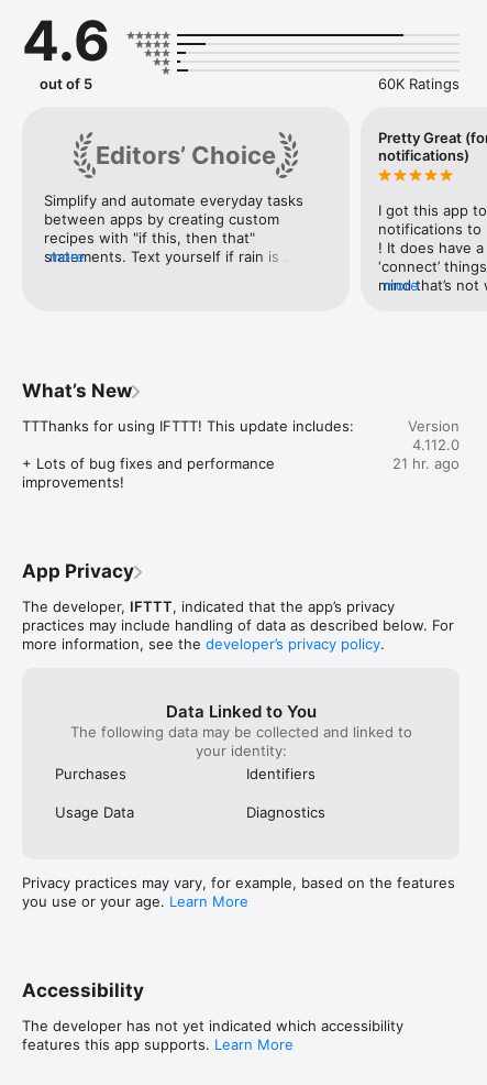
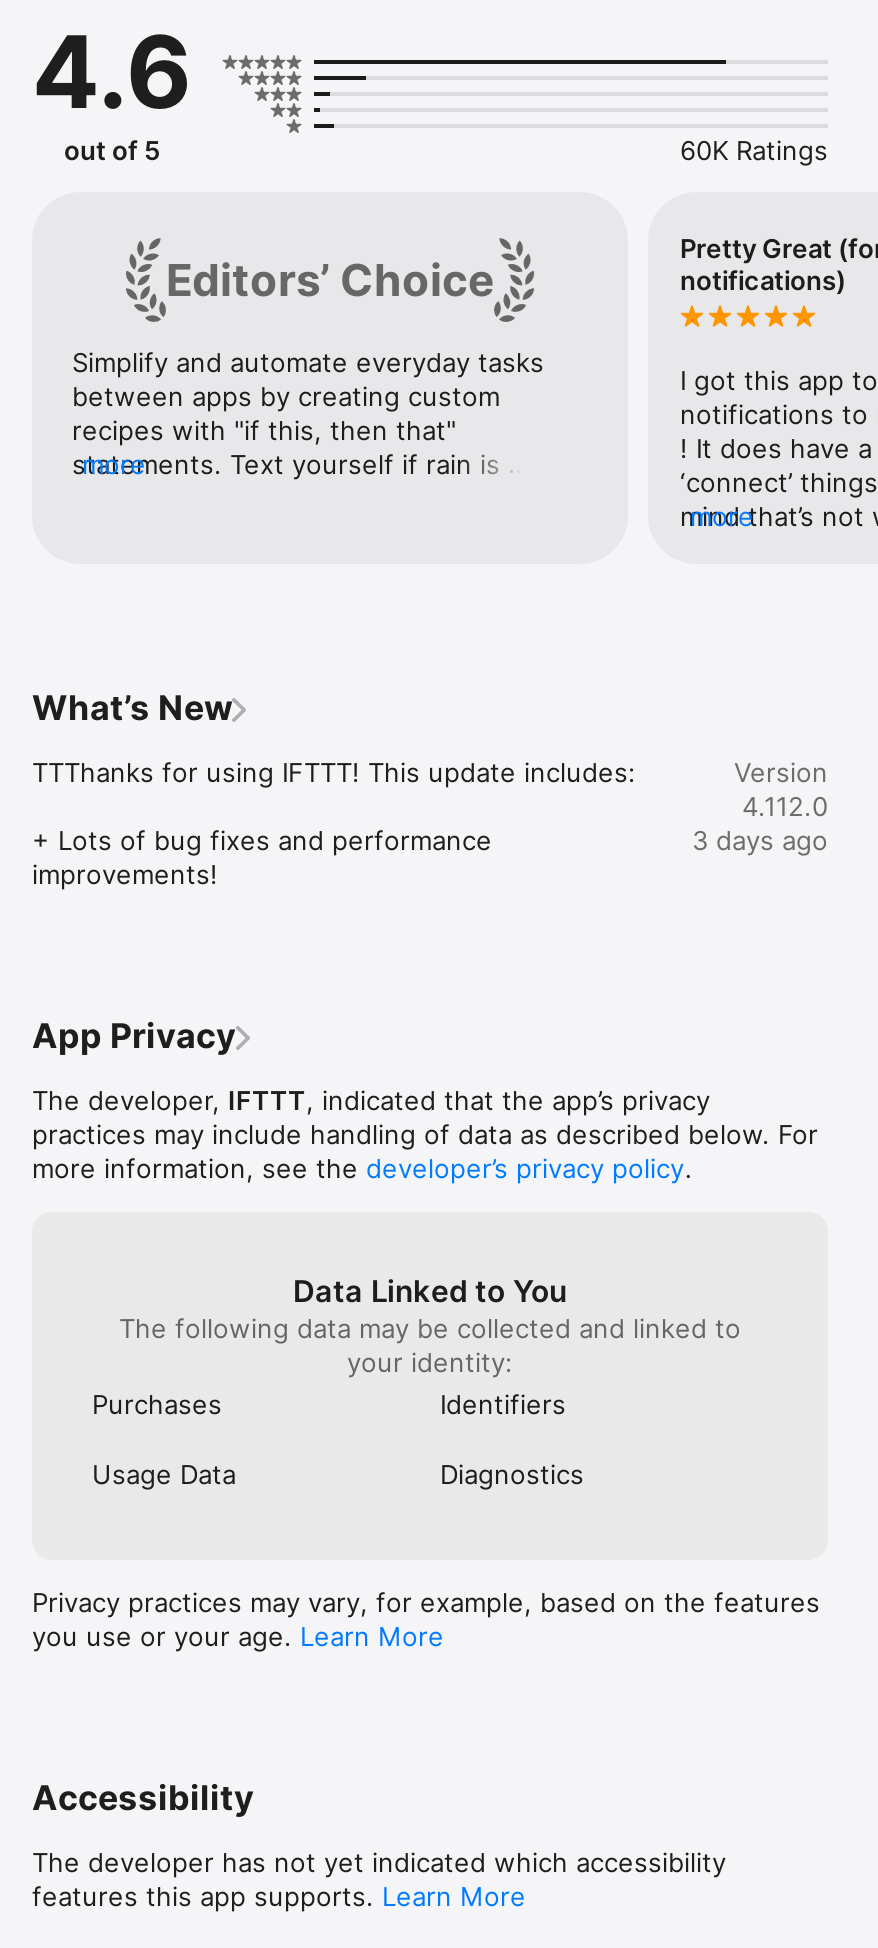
- 21 hr. ago
+ 3 days ago
